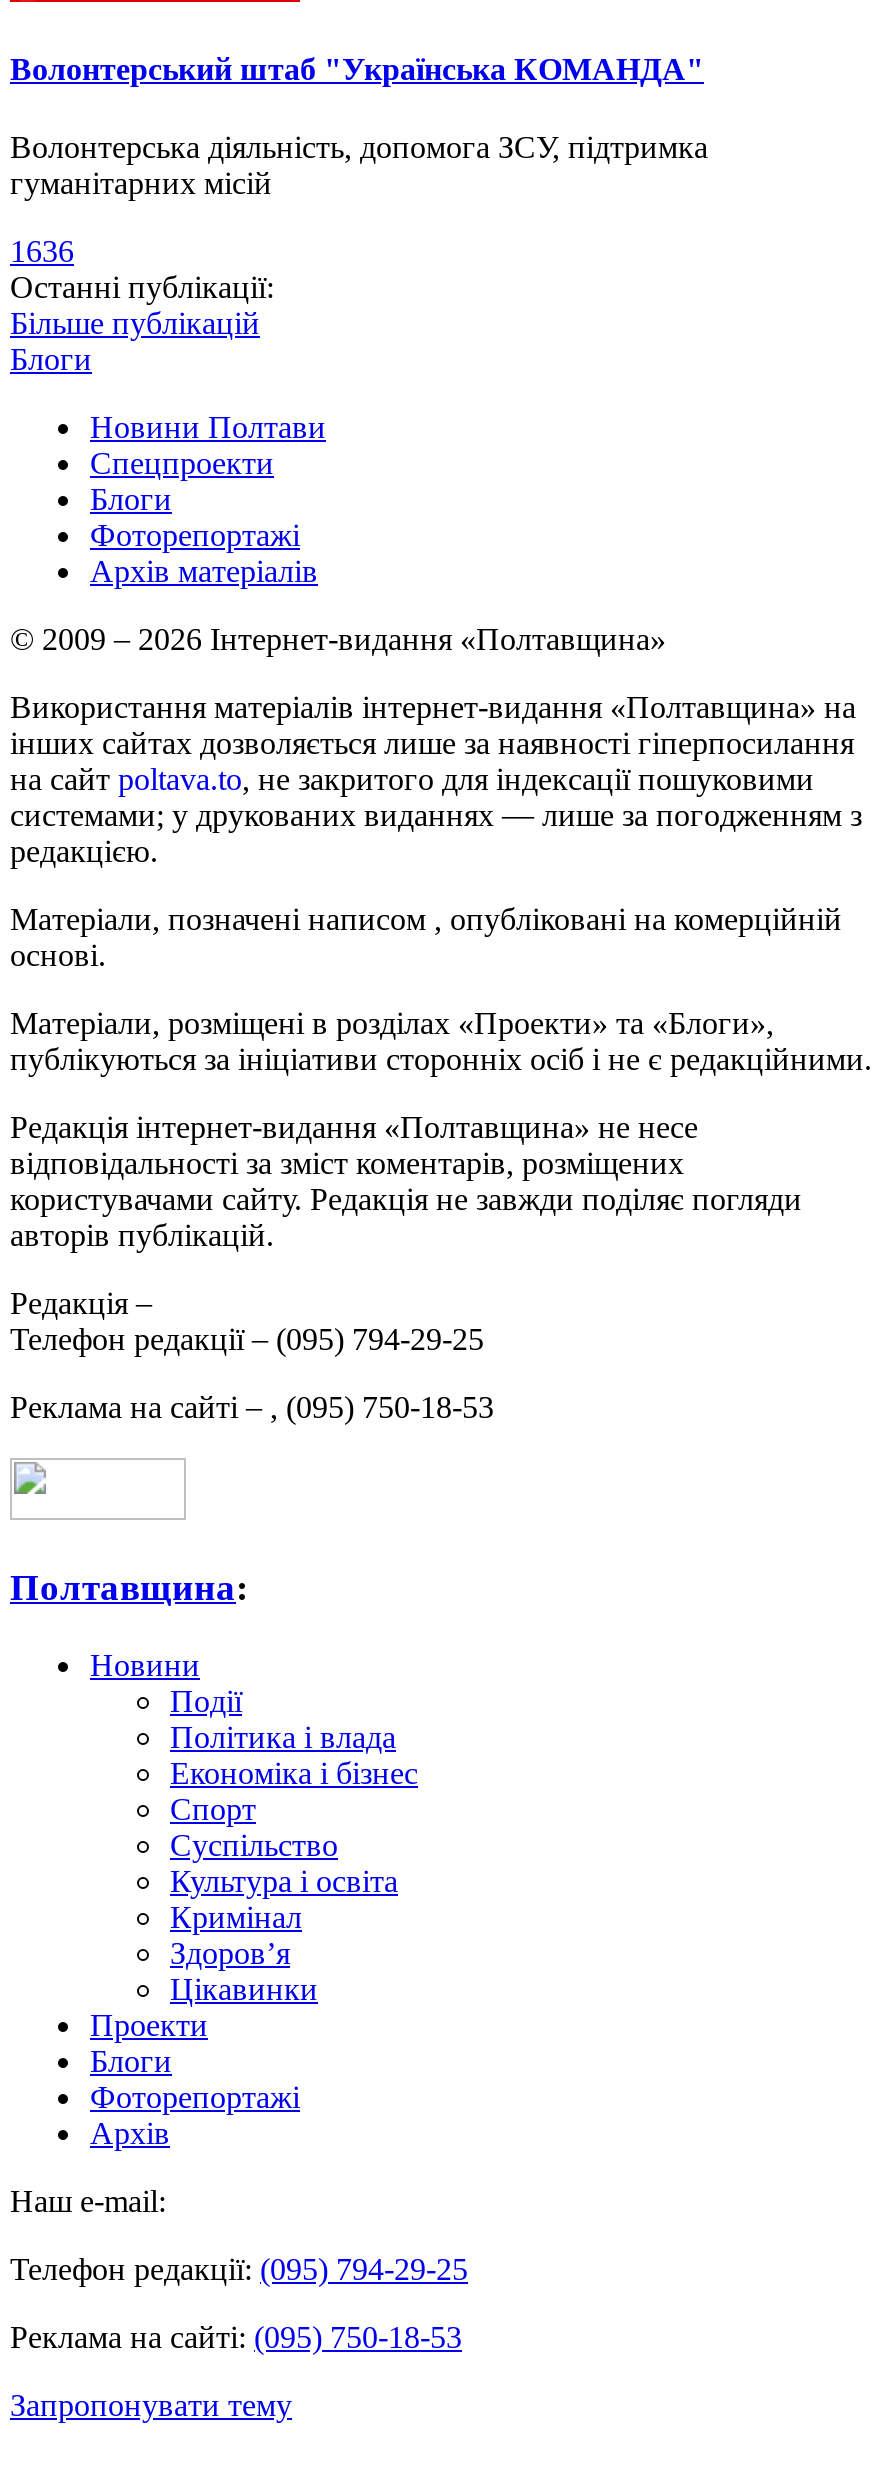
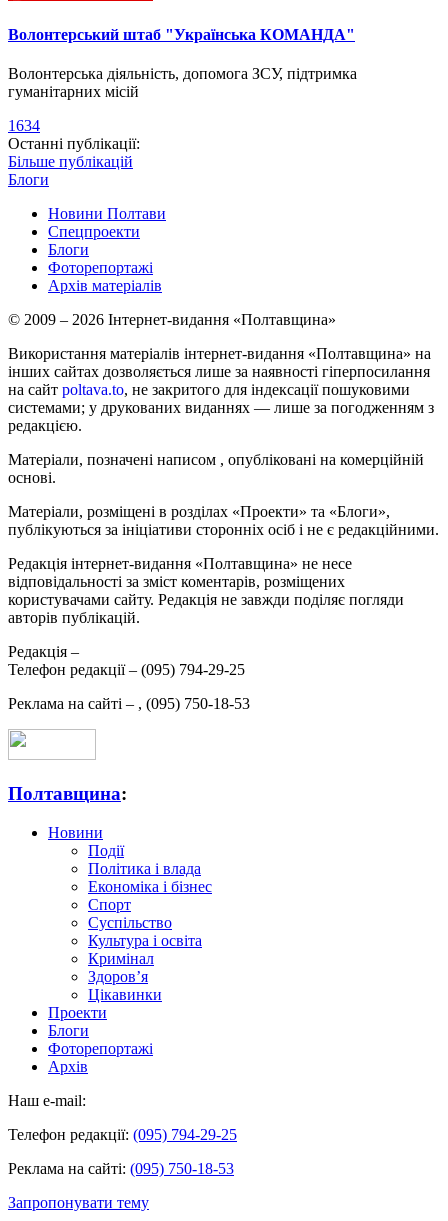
- 1636
+ 1634
